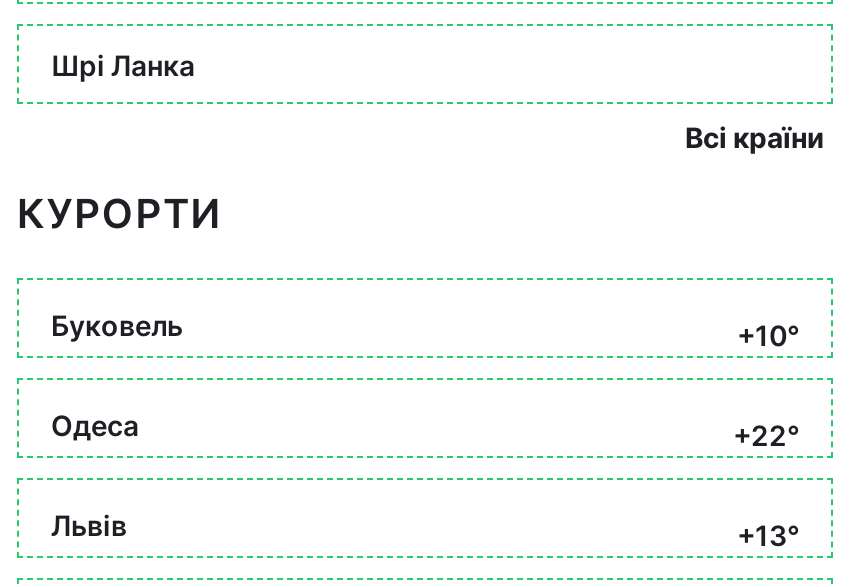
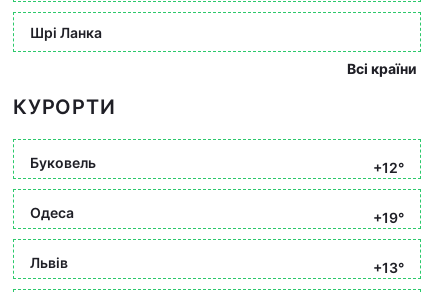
- +10°
+ +12°

- +22°
+ +19°
